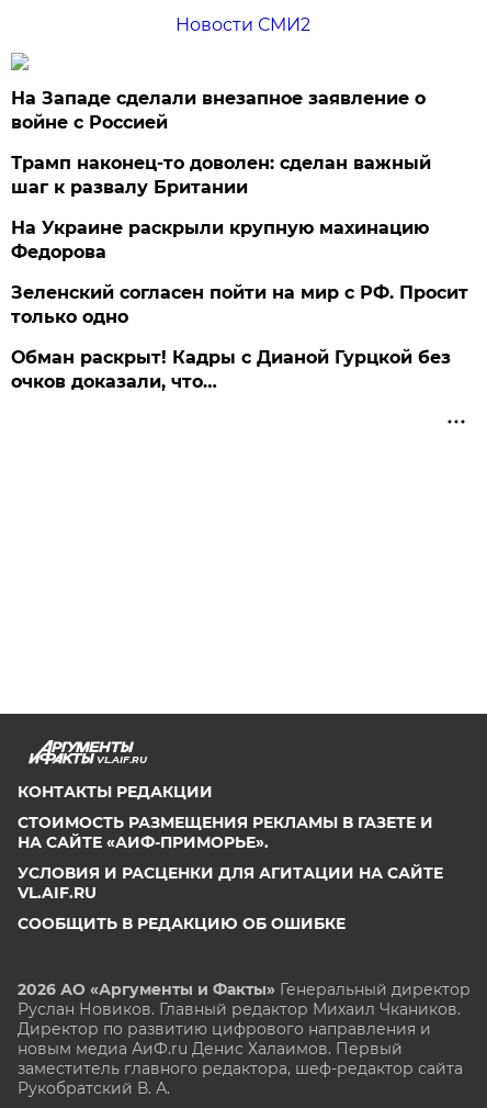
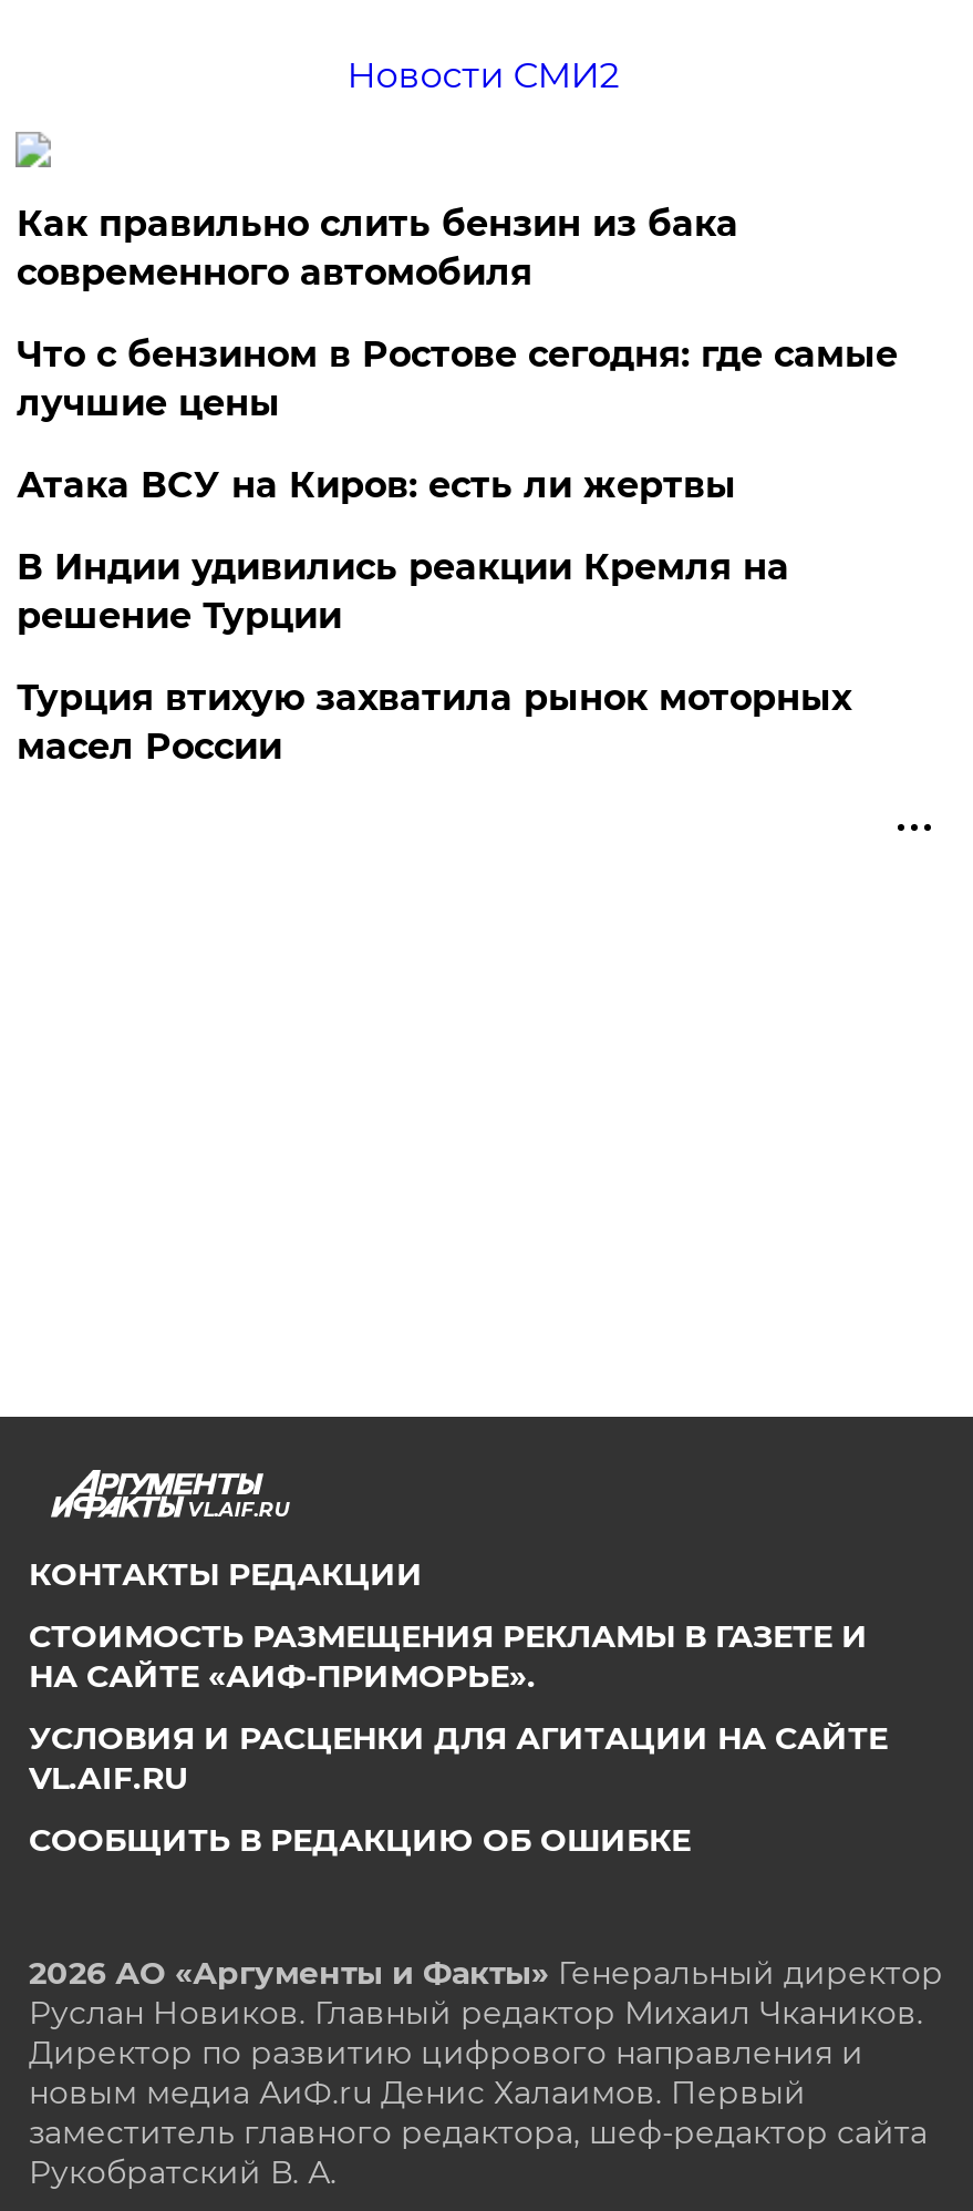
- На Западе сделали внезапное заявление о
- войне с Россией
+ Как правильно слить бензин из бака
+ современного автомобиля

- Трамп наконец-то доволен: сделан важный
- шаг к развалу Британии
+ Что с бензином в Ростове сегодня: где самые
+ лучшие цены

- На Украине раскрыли крупную махинацию
- Федорова
+ Атака ВСУ на Киров: есть ли жертвы

- Зеленский согласен пойти на мир с РФ. Просит
- только одно
+ В Индии удивились реакции Кремля на
+ решение Турции

- Обман раскрыт! Кадры с Дианой Гурцкой без
- очков доказали, что…
+ Турция втихую захватила рынок моторных
+ масел России
